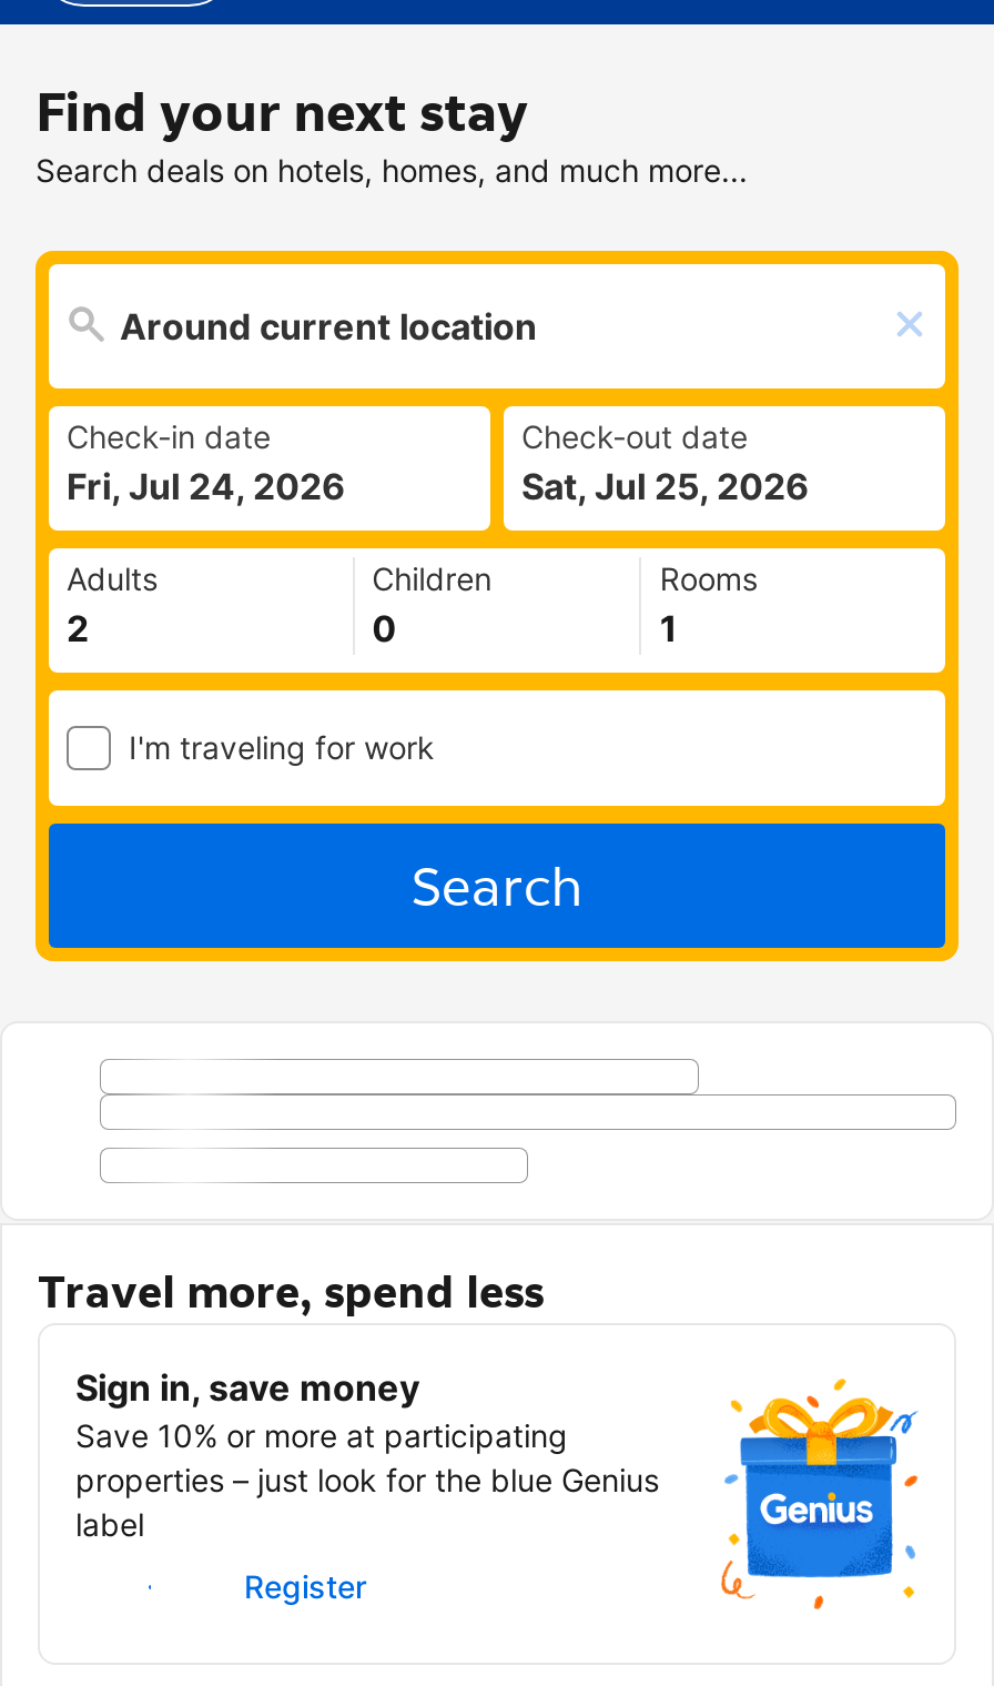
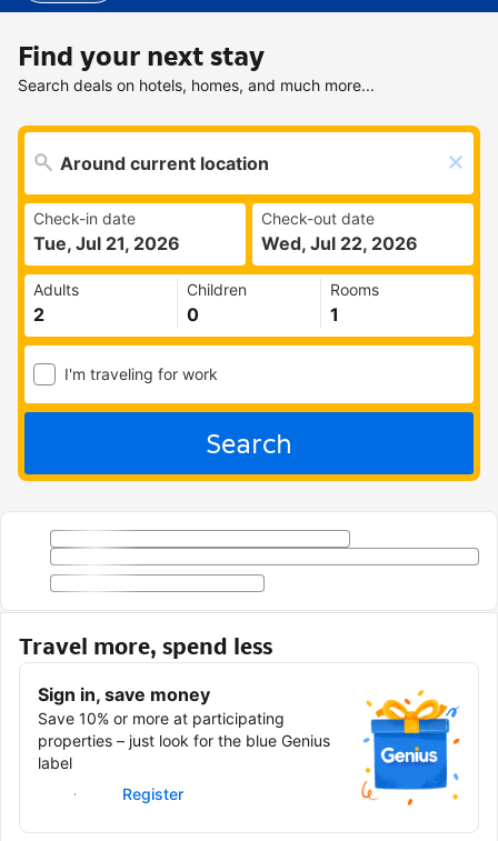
- Fri, Jul 24, 2026
+ Tue, Jul 21, 2026

- Sat, Jul 25, 2026
+ Wed, Jul 22, 2026
